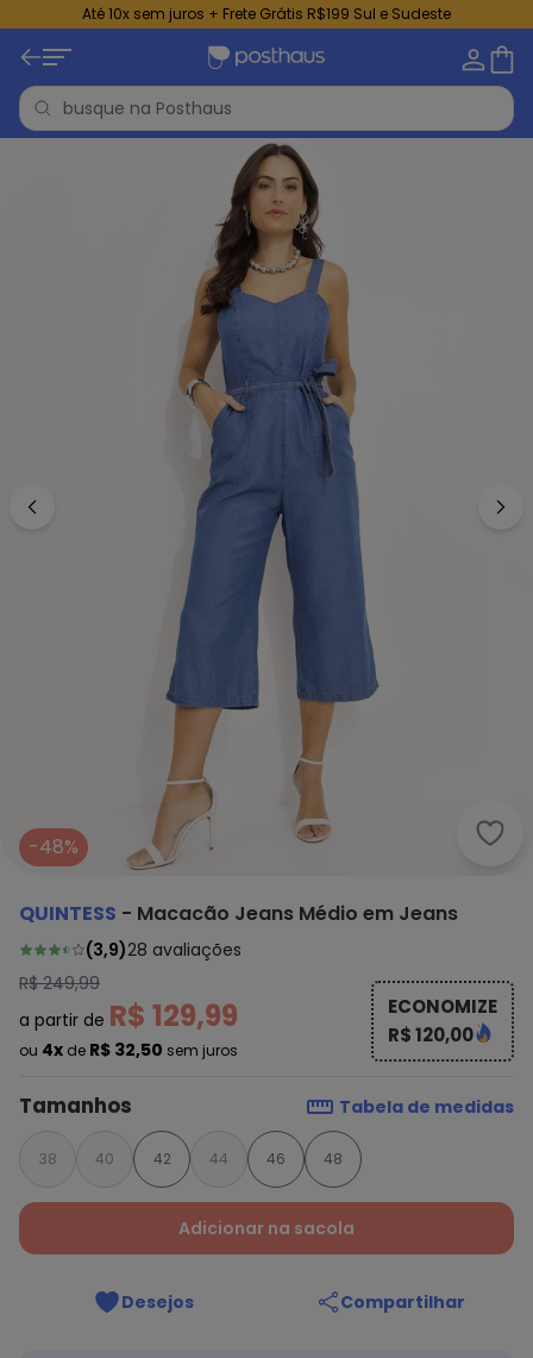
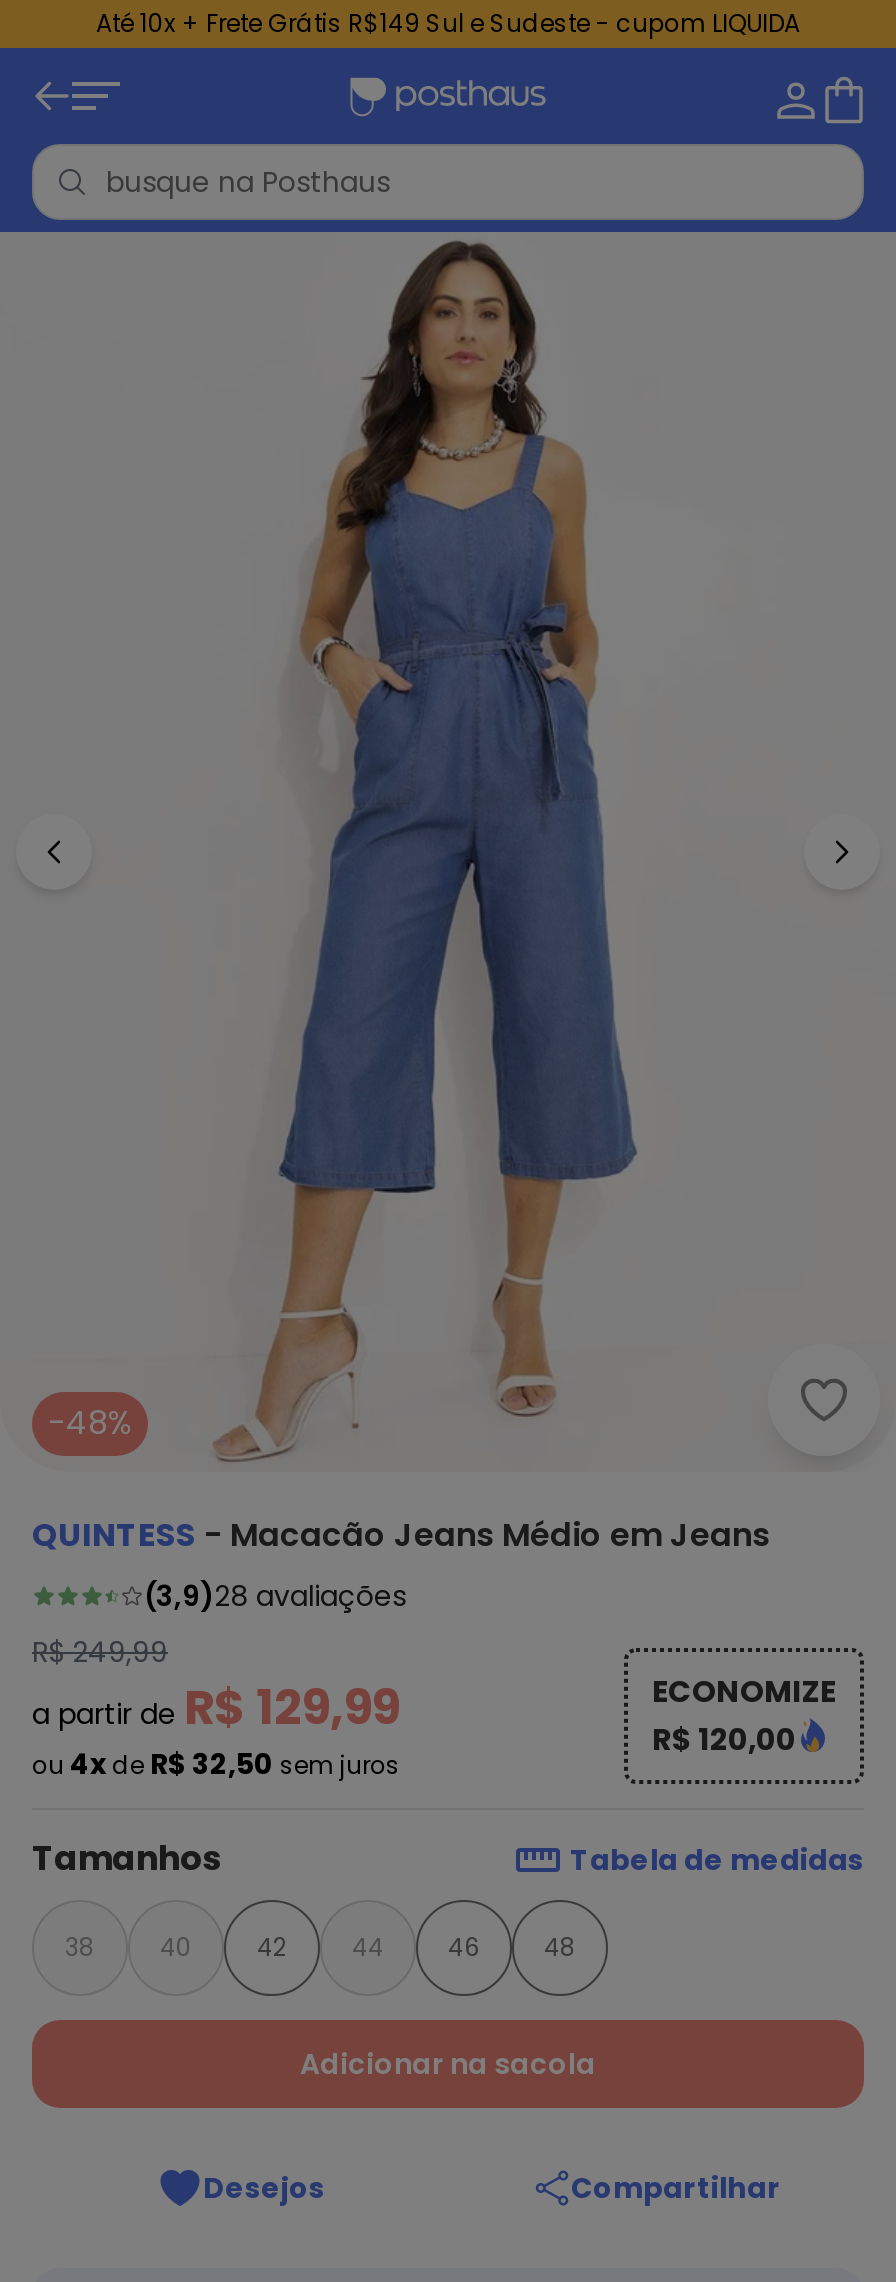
- Até 10x sem juros + Frete Grátis R$199 Sul e Sudeste
+ Até 10x + Frete Grátis R$149 Sul e Sudeste - cupom LIQUIDA
